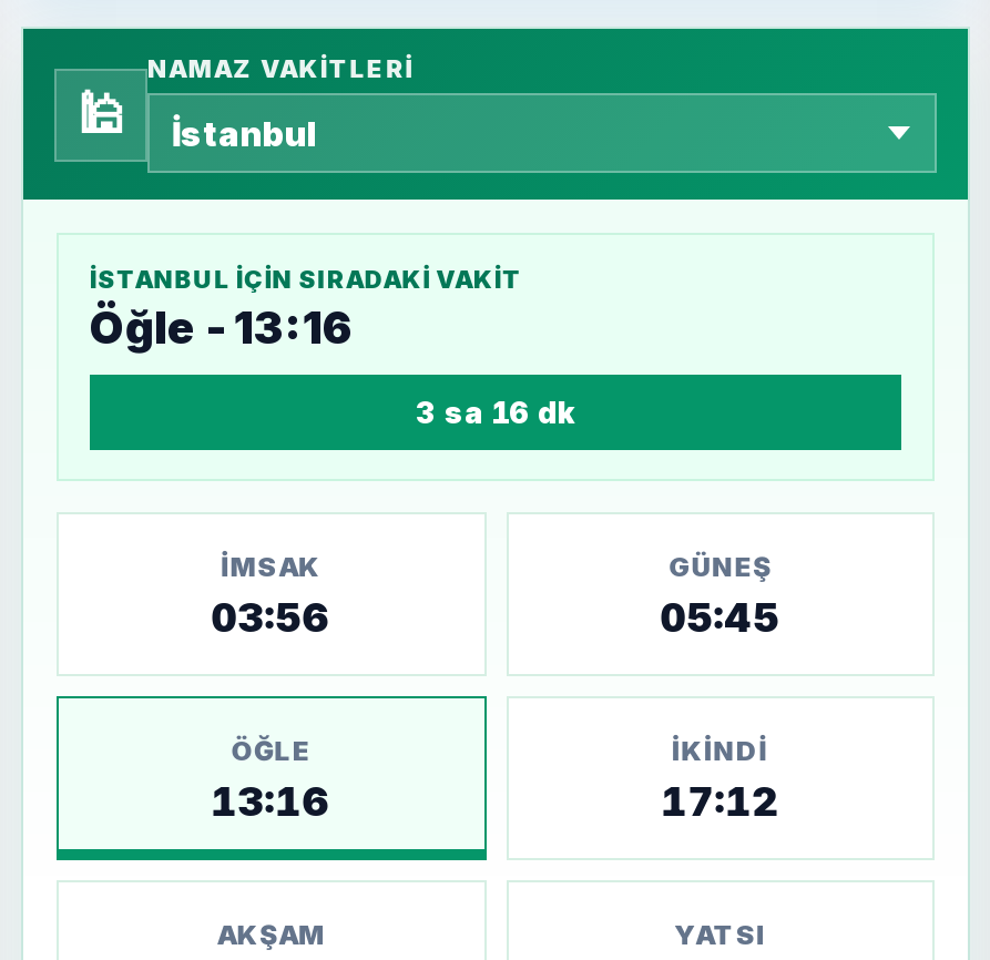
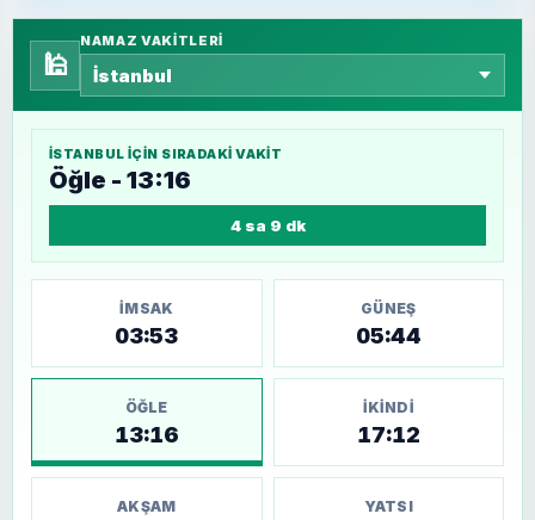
- 3 sa 16 dk
+ 4 sa 9 dk

- 03:56
+ 03:53

- 05:45
+ 05:44
